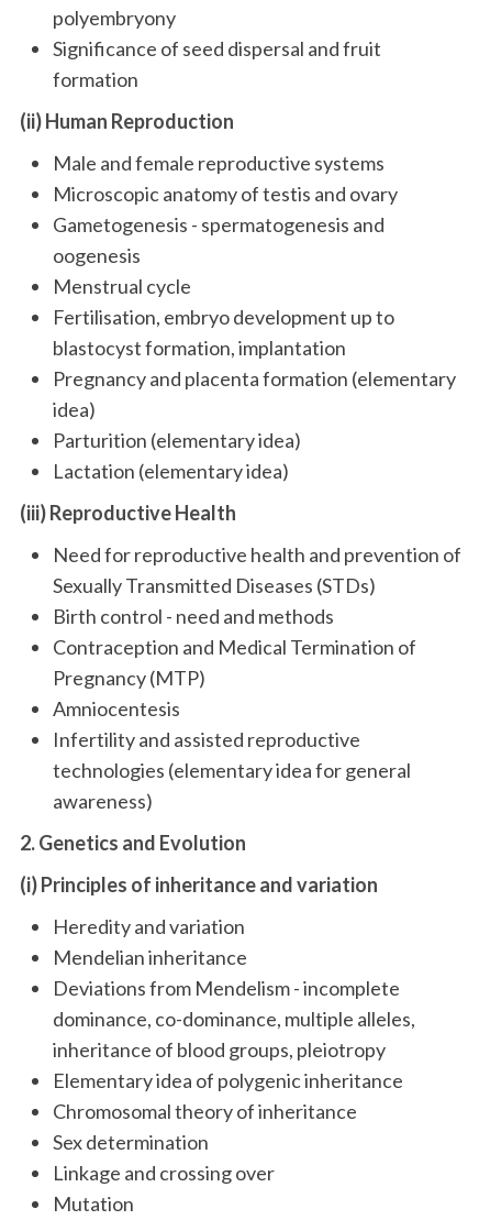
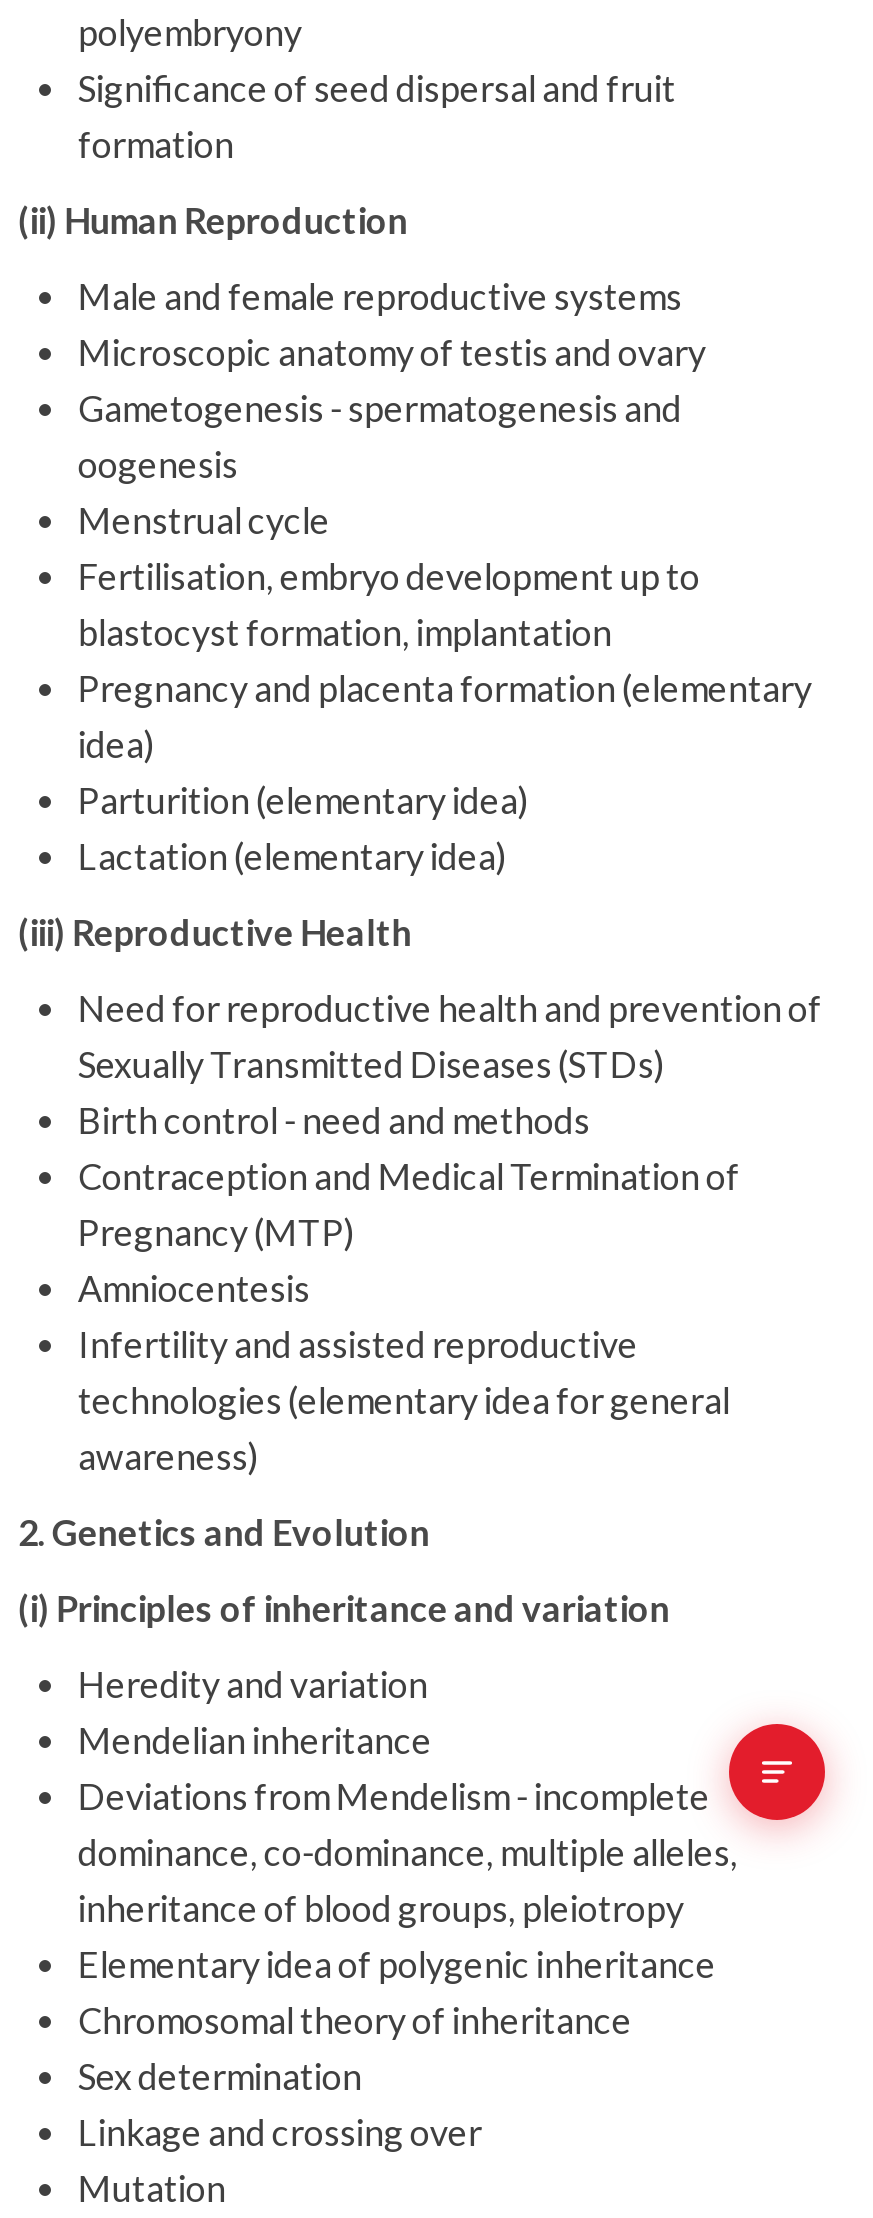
+ [image]
